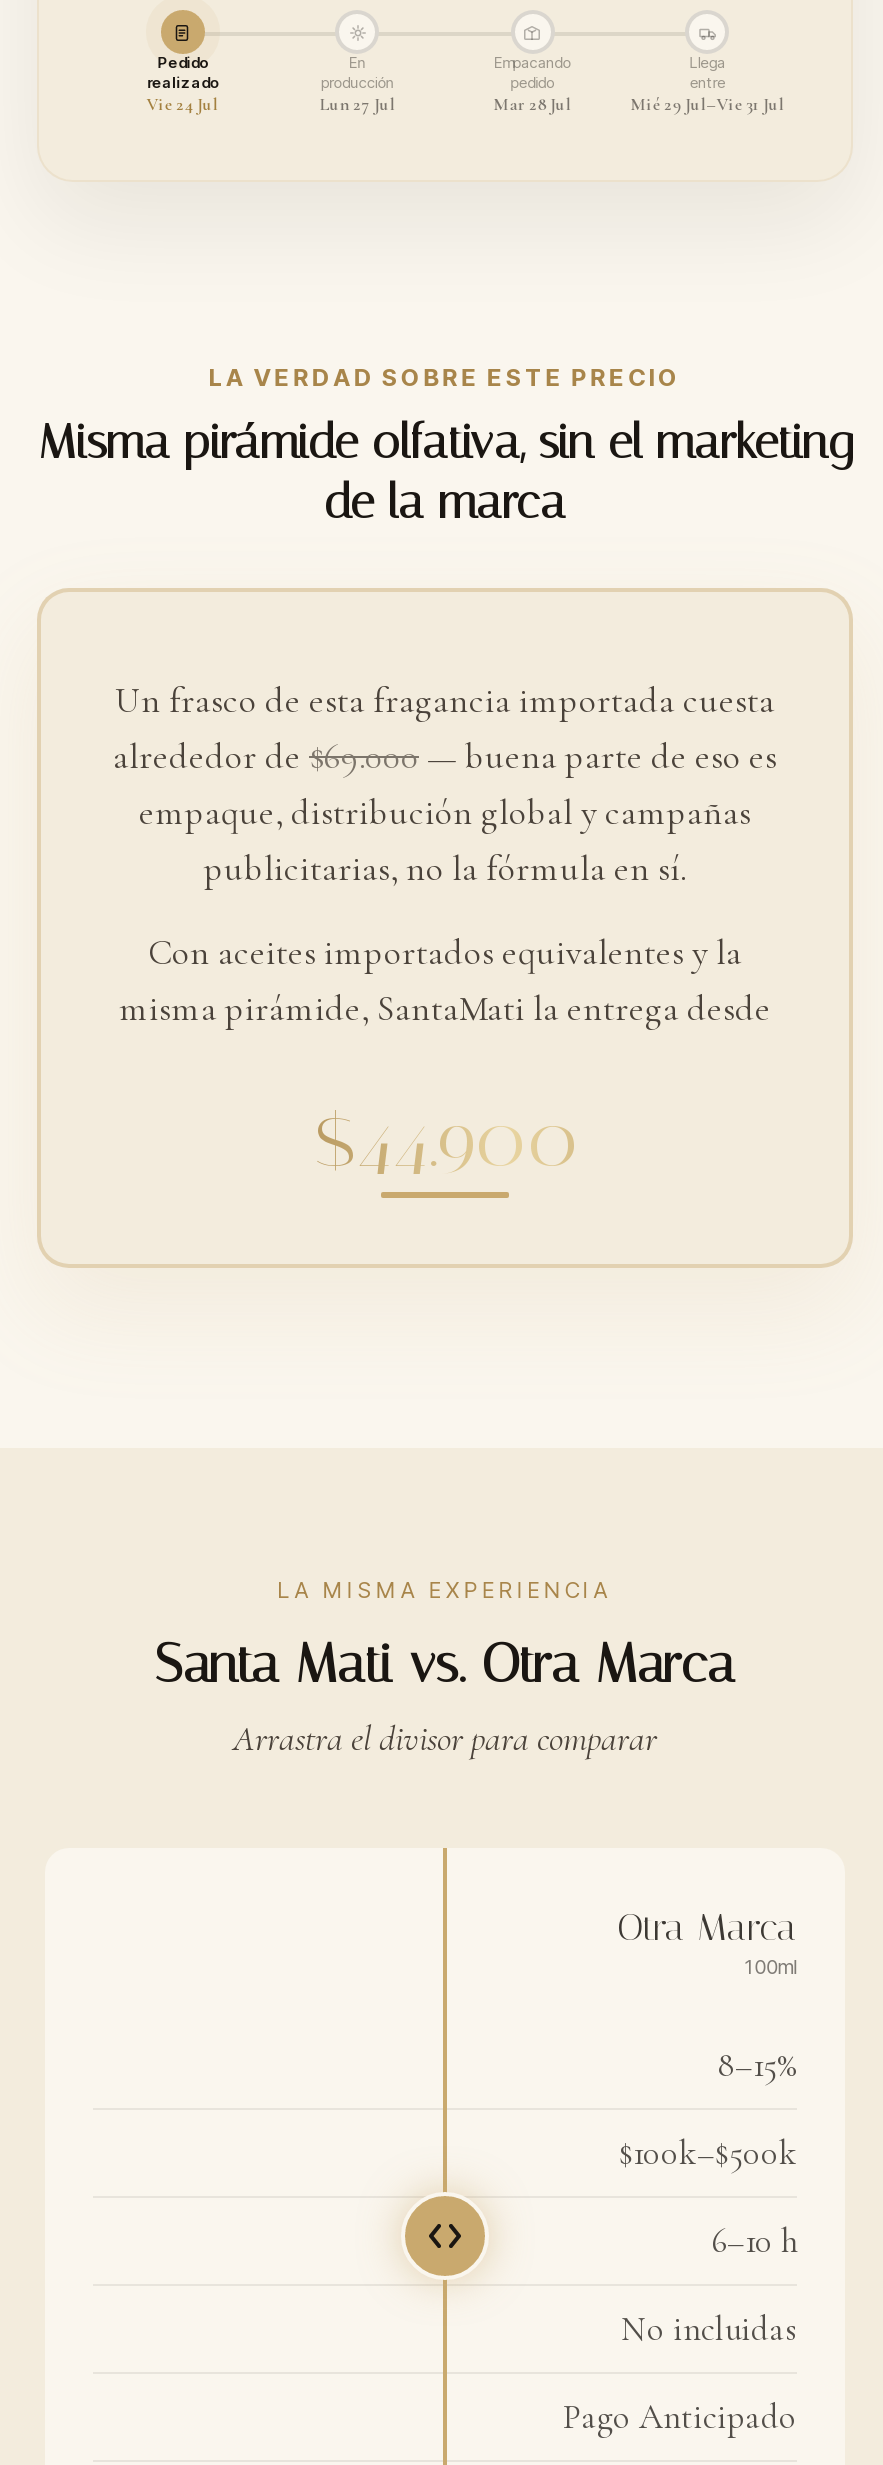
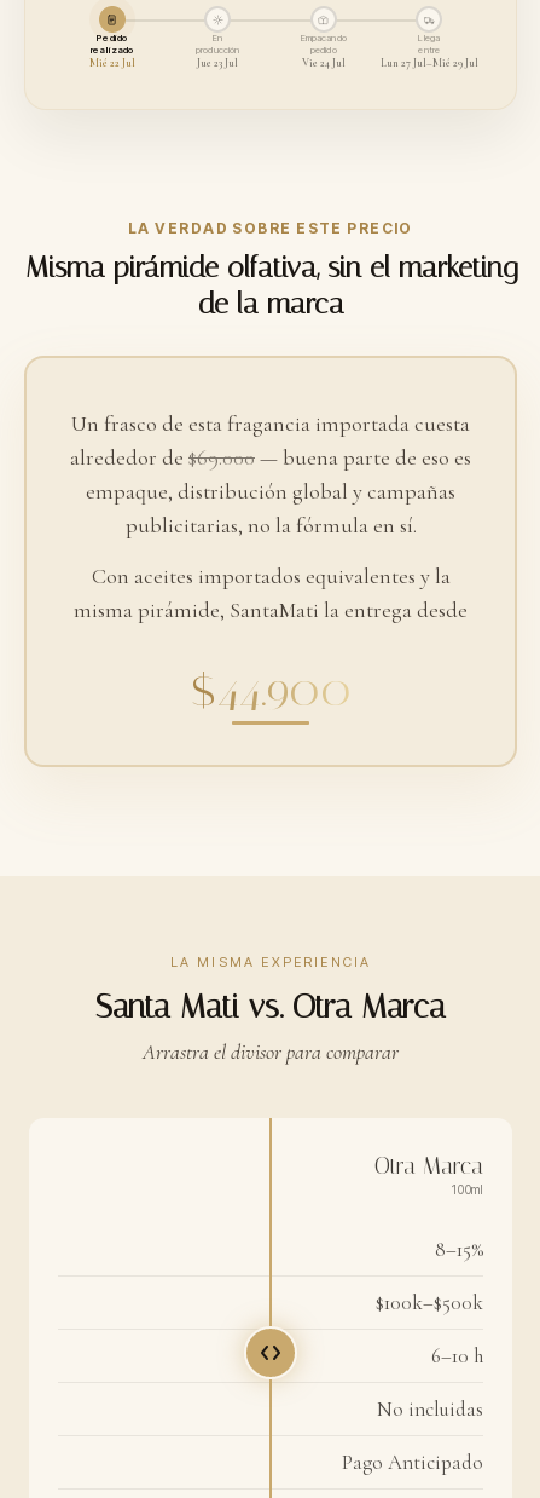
- Vie 24 Jul
+ Mié 22 Jul

- Lun 27 Jul
+ Jue 23 Jul

- Mar 28 Jul
+ Vie 24 Jul

- Mié 29 Jul–Vie 31 Jul
+ Lun 27 Jul–Mié 29 Jul
